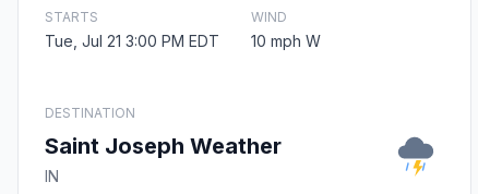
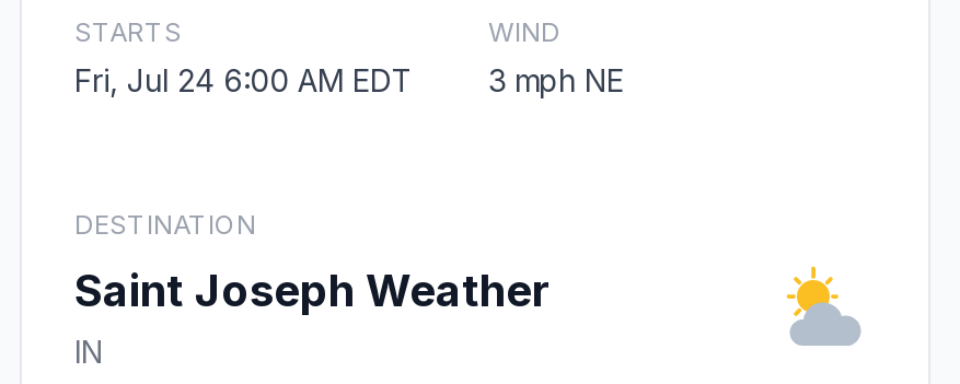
- Tue, Jul 21 3:00 PM EDT
+ Fri, Jul 24 6:00 AM EDT

- 10 mph W
+ 3 mph NE

- [image]
+ [image]
